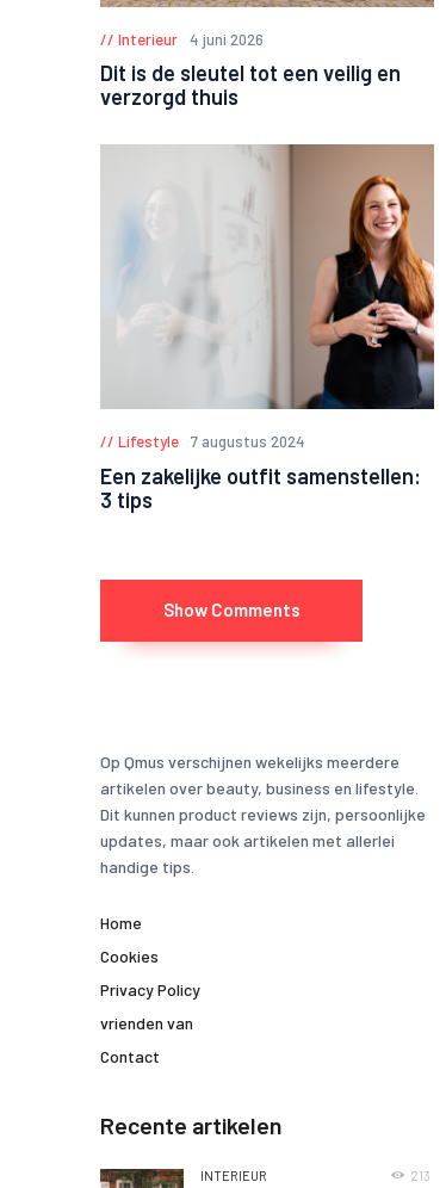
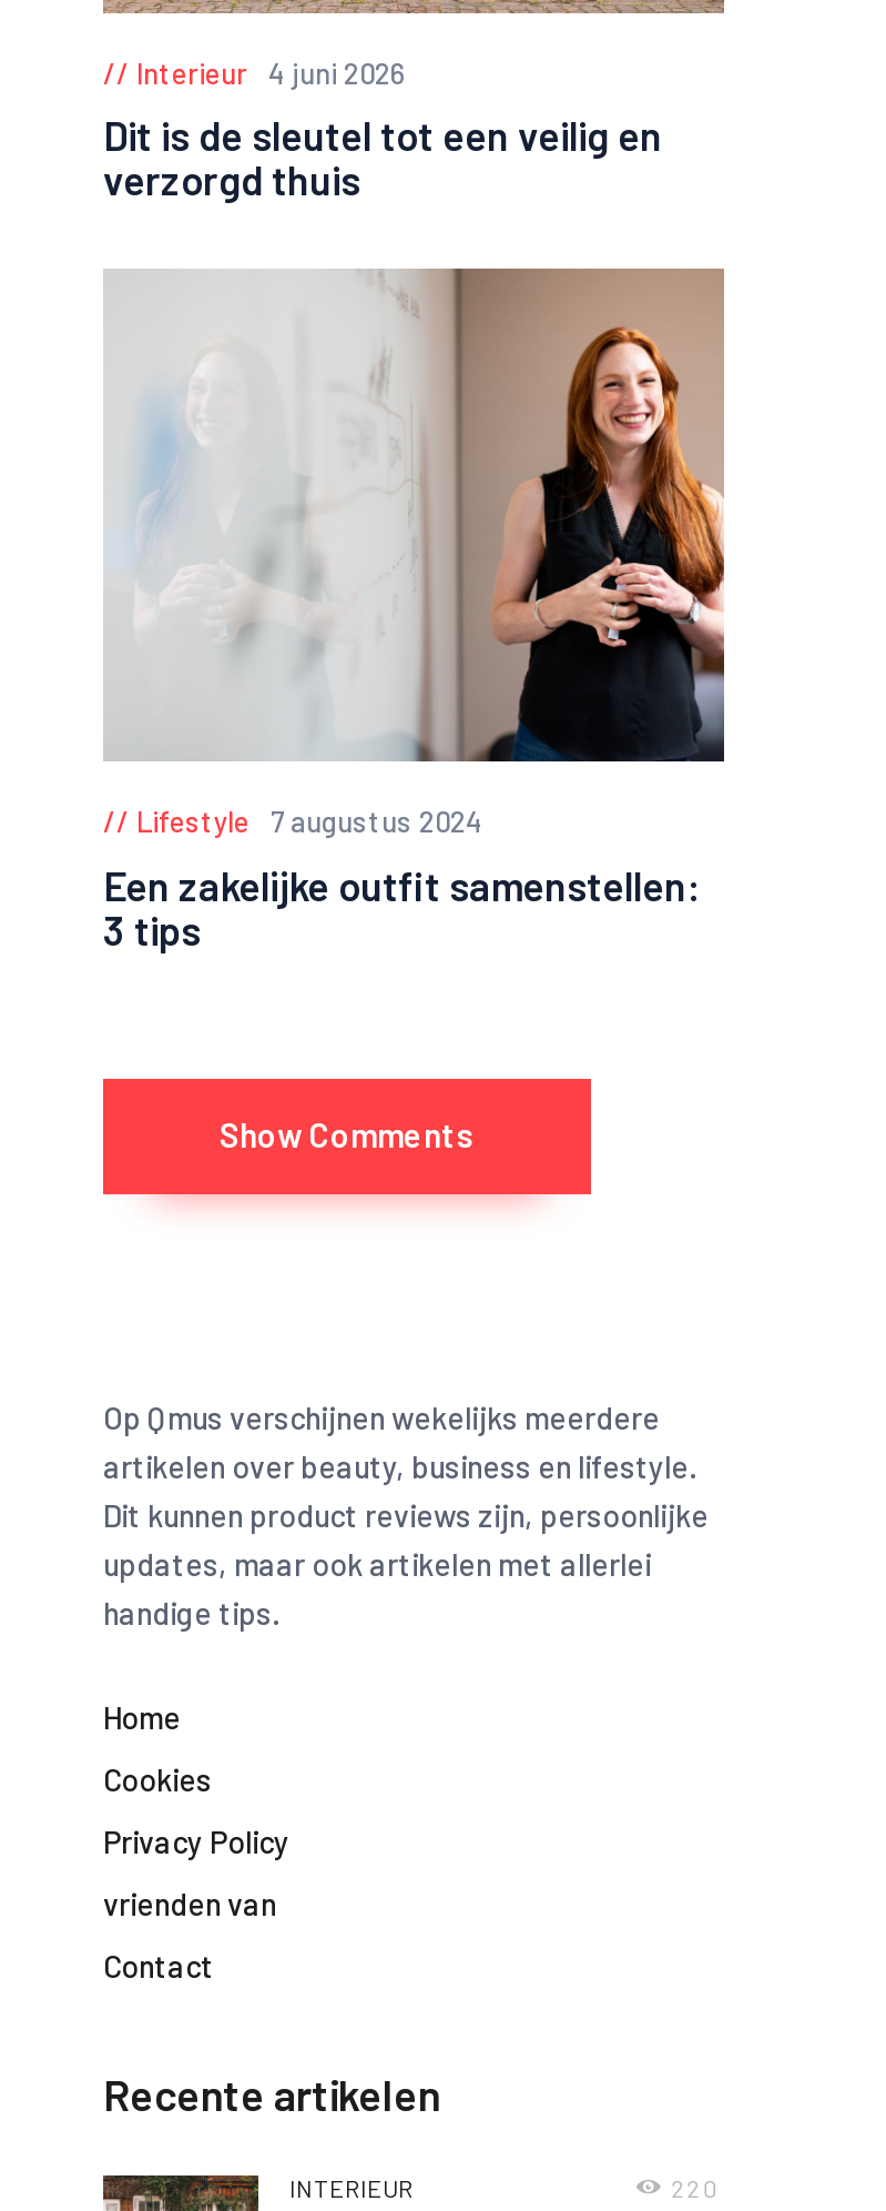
- 213
+ 220
